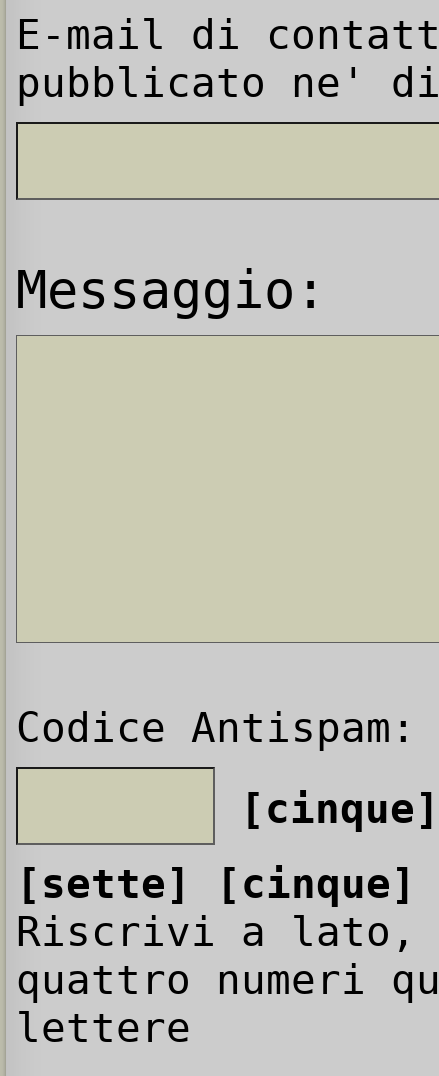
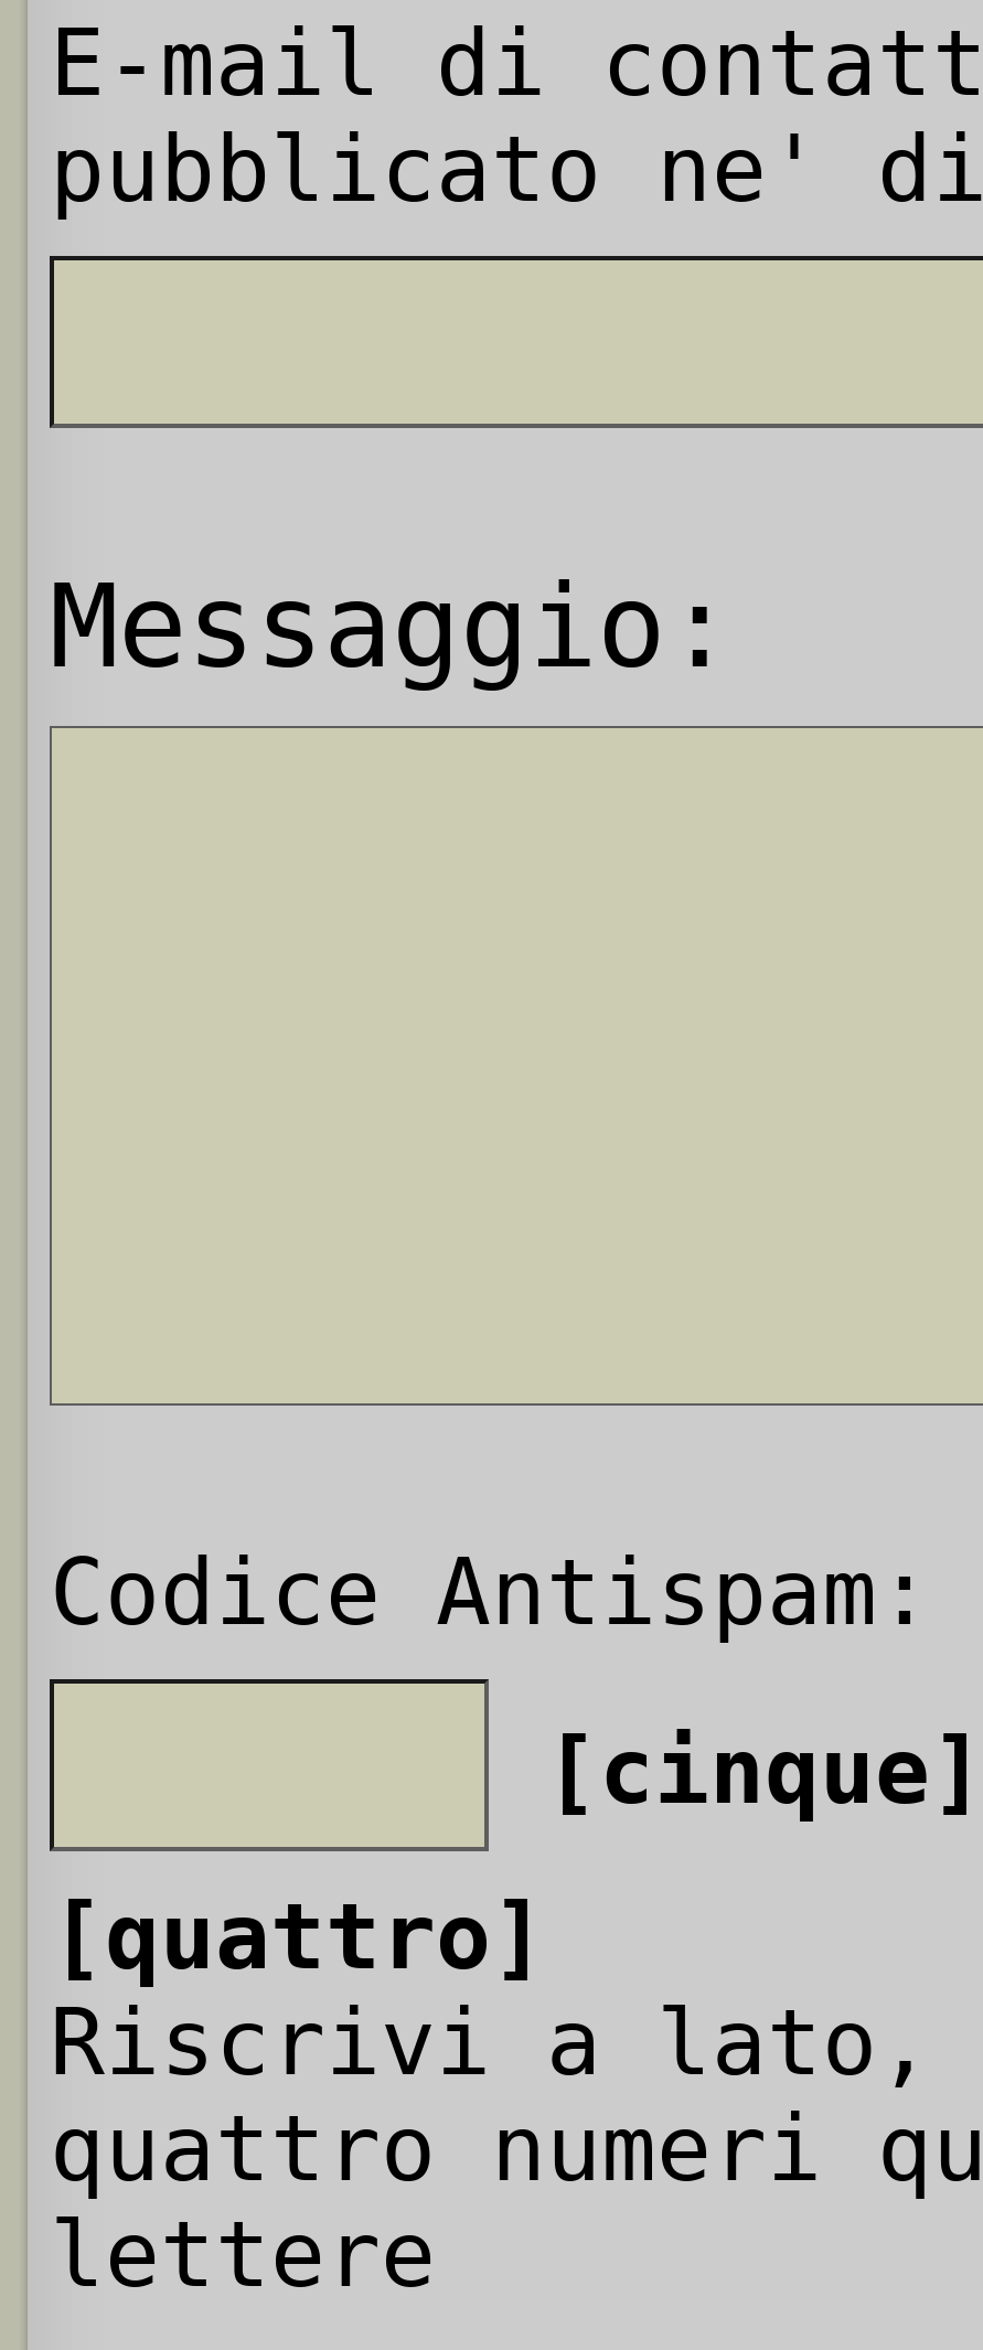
- [sette] [cinque]
+ [quattro]
